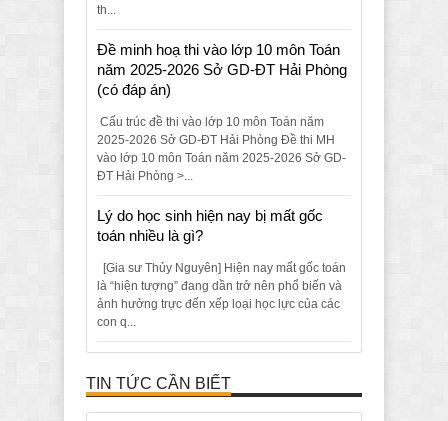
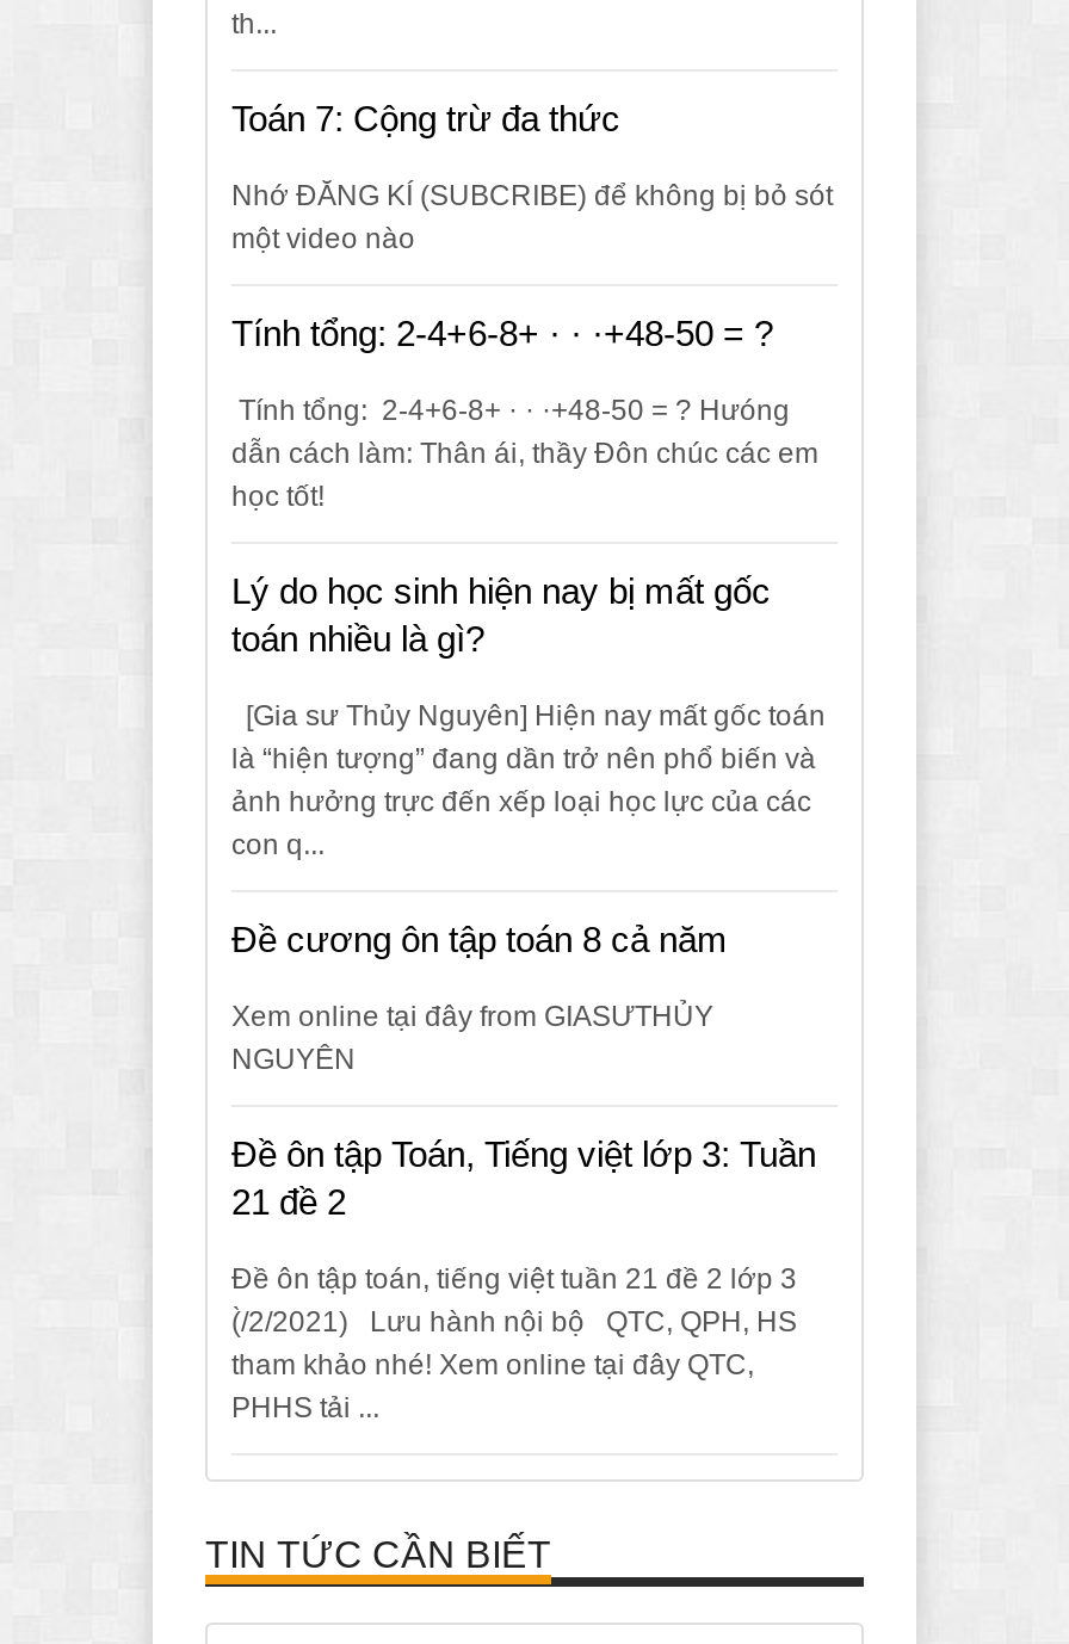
- Đề minh hoạ thi vào lớp 10 môn Toán
- năm 2025-2026 Sở GD-ĐT Hải Phòng
- (có đáp án)
- Cấu trúc đề thi vào lớp 10 môn Toán năm
- 2025-2026 Sở GD-ĐT Hải Phòng Đề thi MH
- vào lớp 10 môn Toán năm 2025-2026 Sở GD-
- ĐT Hải Phòng >...
+ Toán 7: Cộng trừ đa thức
+ Nhớ ĐĂNG KÍ (SUBCRIBE) để không bị bỏ sót
+ một video nào
+ Tính tổng: 2-4+6-8+ · · ·+48-50 = ?
+ Tính tổng: 2-4+6-8+ · · ·+48-50 = ? Hưóng
+ dẫn cách làm: Thân ái, thầy Đôn chúc các em
+ học tốt!

+ Đề cương ôn tập toán 8 cả năm
+ Xem online tại đây from GIASƯTHỦY
+ NGUYÊN
+ Đề ôn tập Toán, Tiếng việt lớp 3: Tuần
+ 21 đề 2
+ Đề ôn tập toán, tiếng việt tuần 21 đề 2 lớp 3
+ (̀/2/2021) Lưu hành nội bộ QTC, QPH, HS
+ tham khảo nhé! Xem online tại đây QTC,
+ PHHS tải ...
